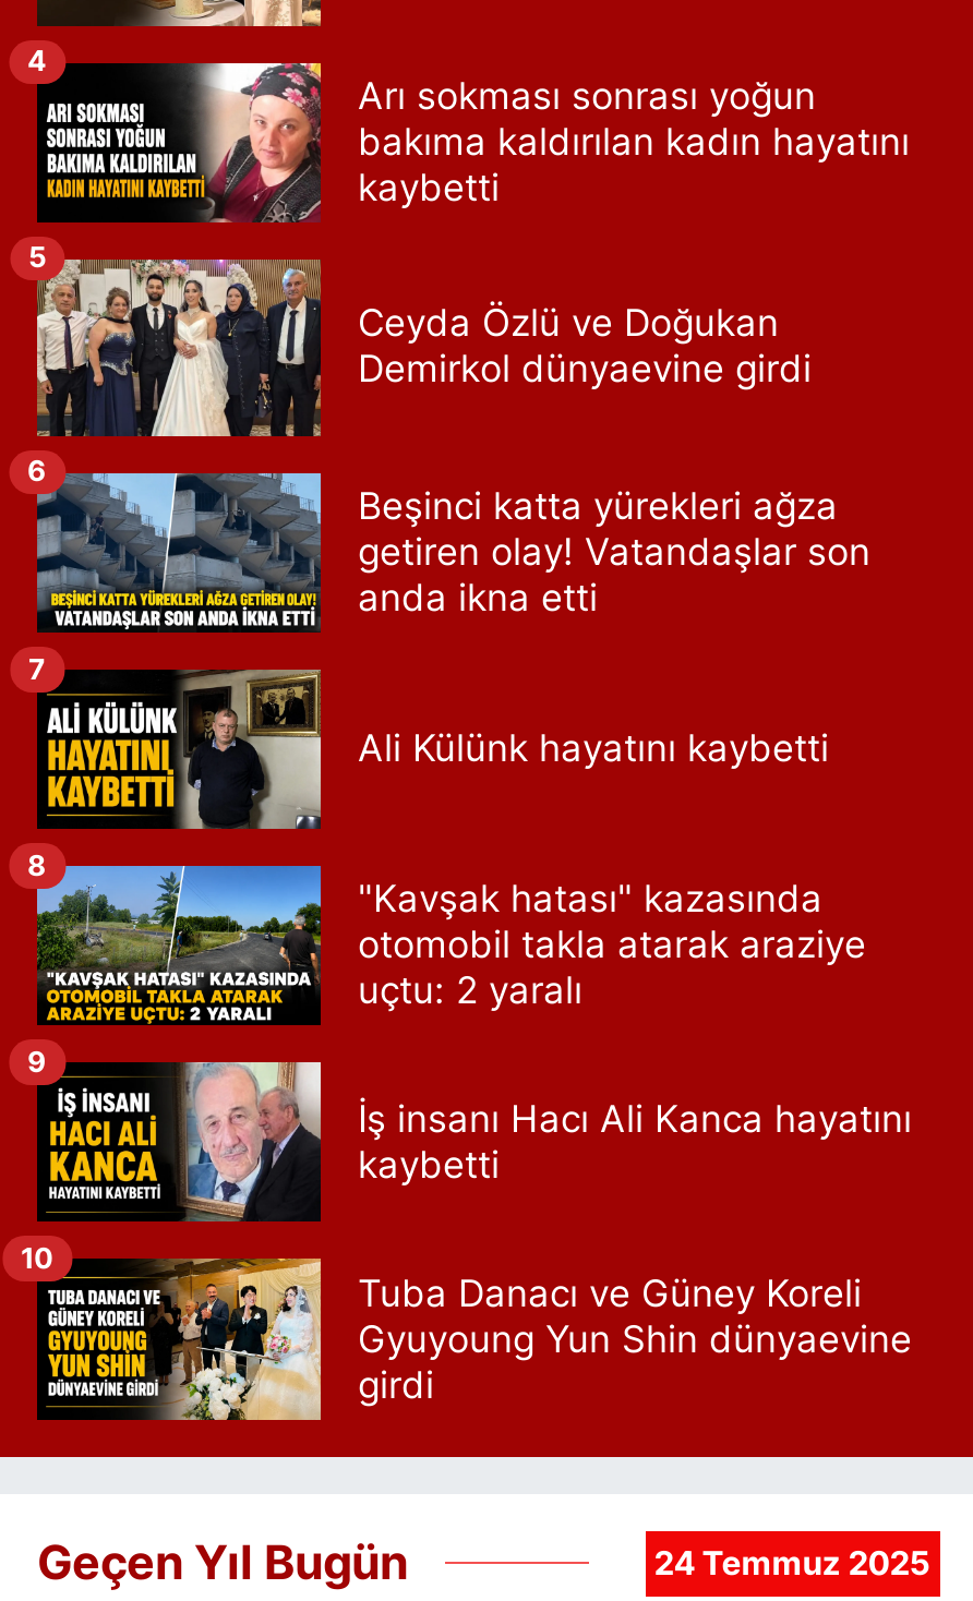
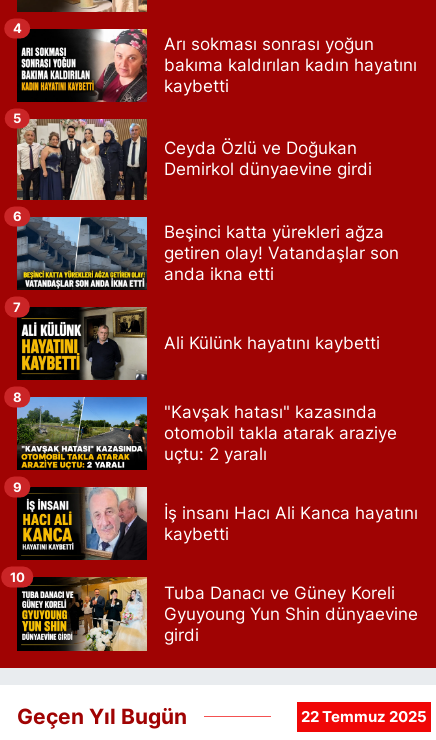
- 24 Temmuz 2025
+ 22 Temmuz 2025
